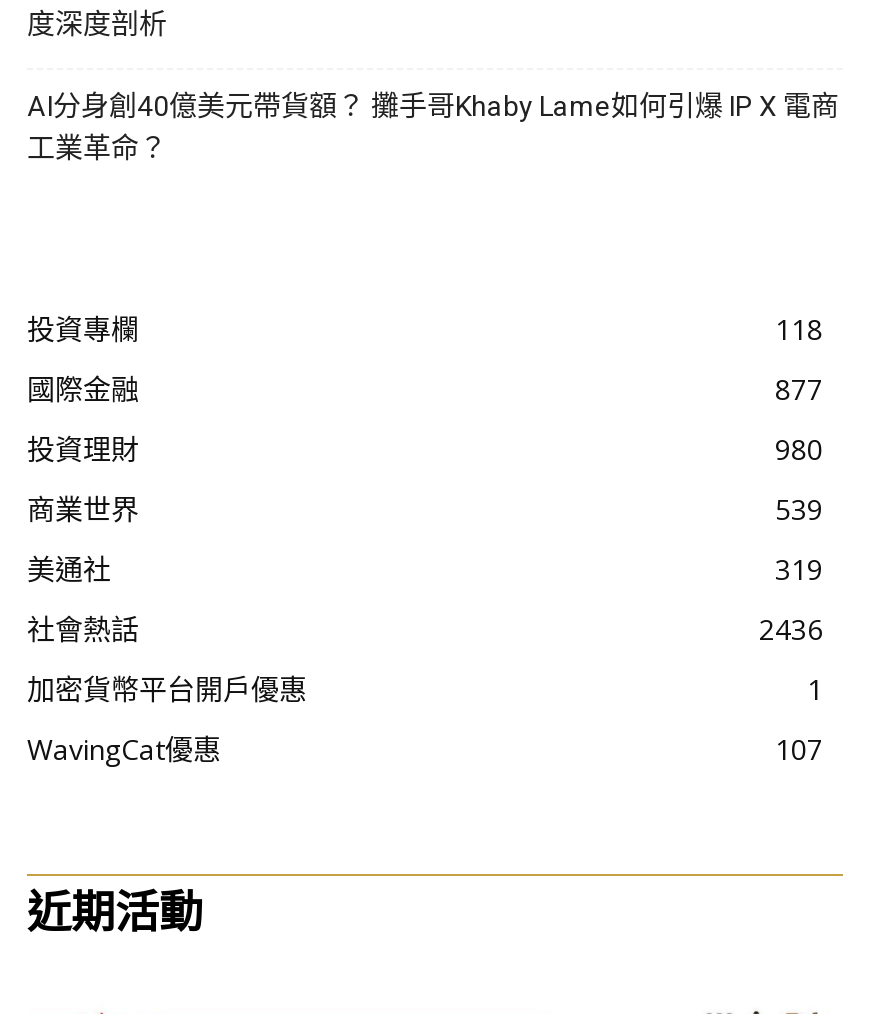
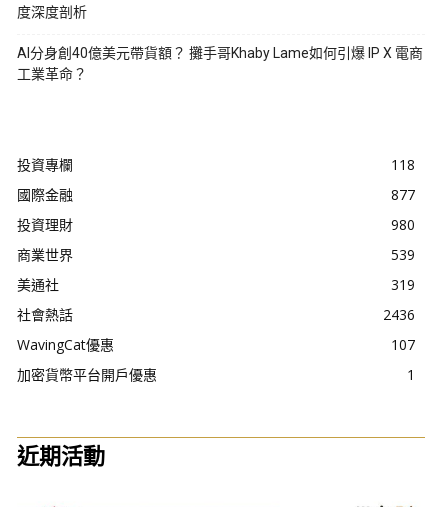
moved down: 加密貨幣平台開戶優惠 | 1

moved up: WavingCat優惠 | 107
